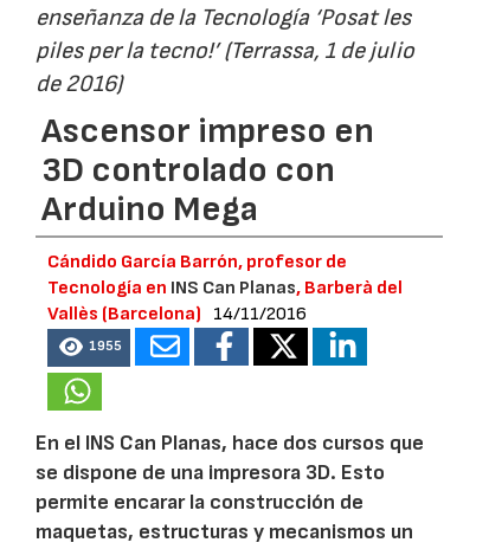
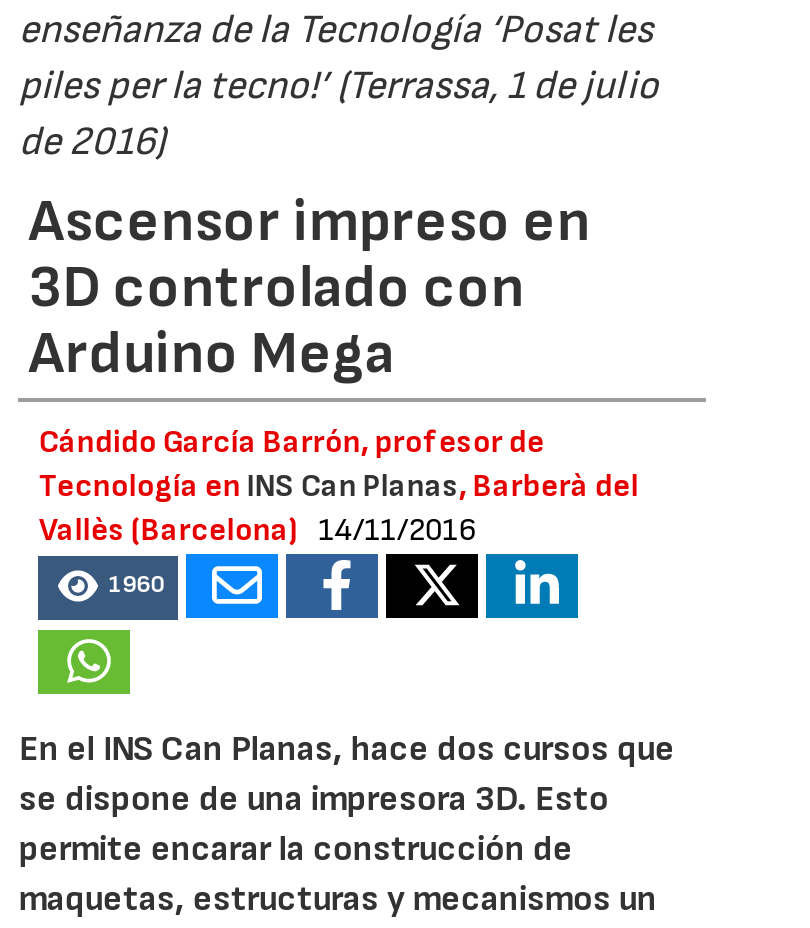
- 1955
+ 1960
